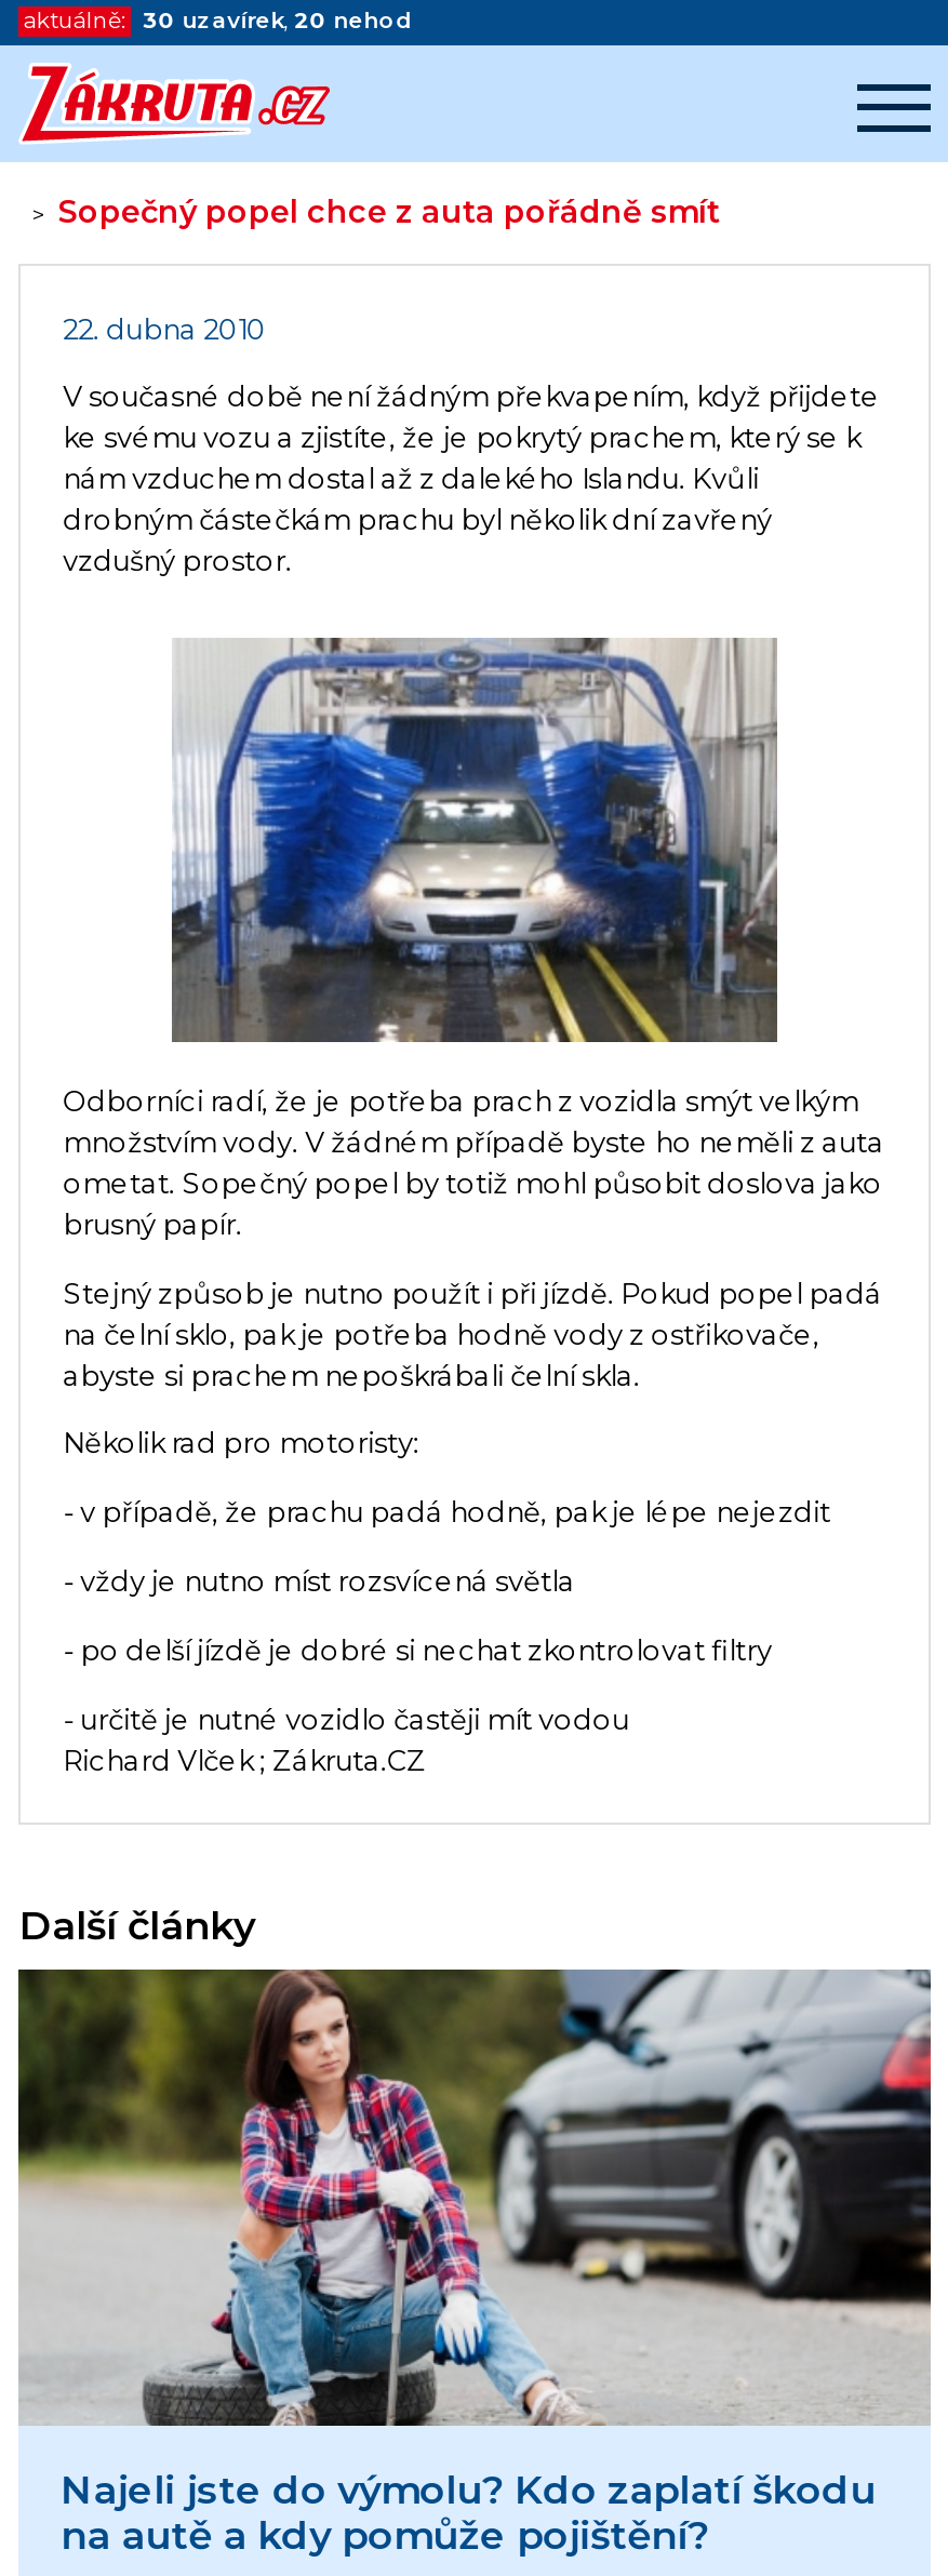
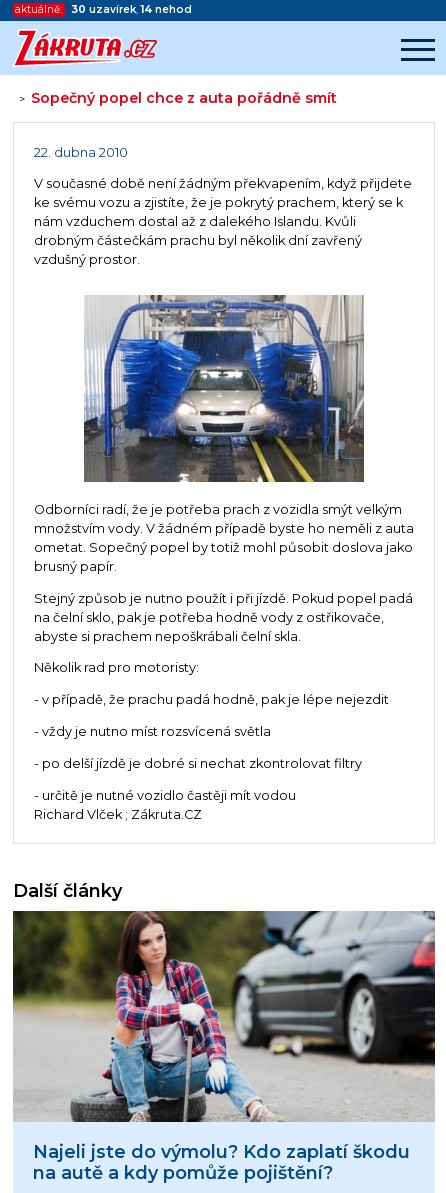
- 30 uzavírek, 20 nehod
+ 30 uzavírek, 14 nehod
